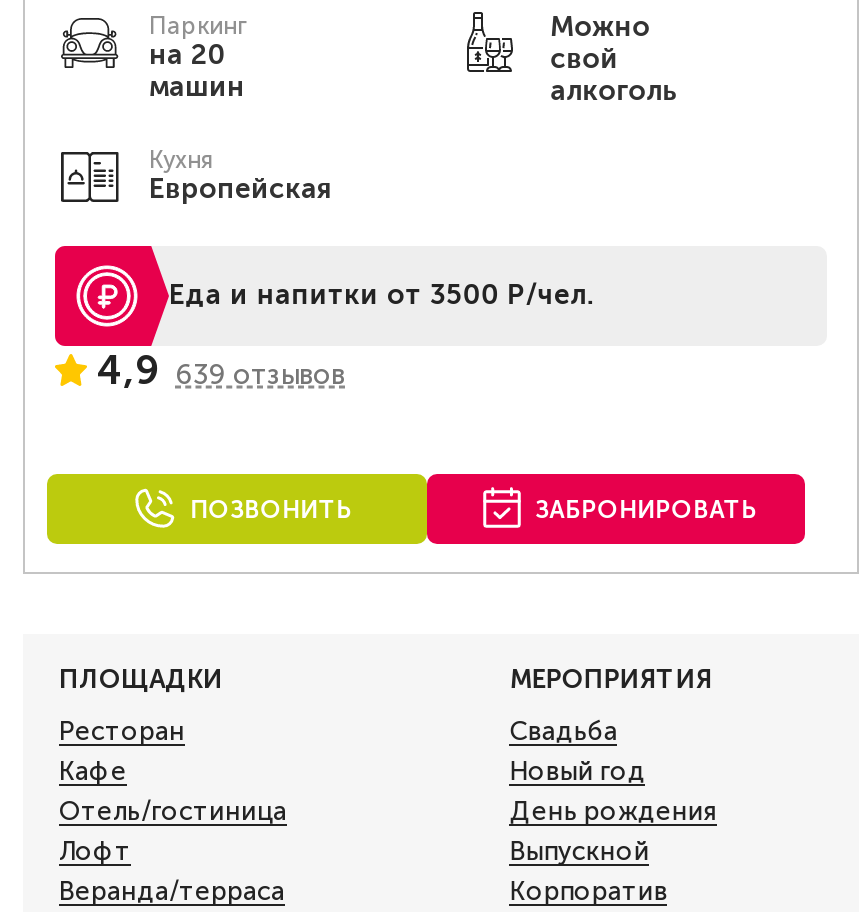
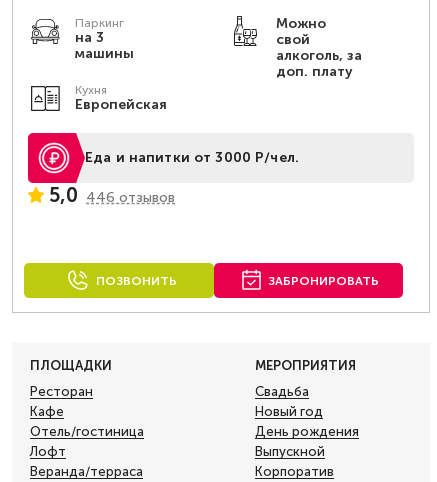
- на 20
- машин
+ на 3
+ машины

- алкоголь
+ алкоголь, за
+ доп. плату

- Еда и напитки от 3500 Р/чел.
+ Еда и напитки от 3000 Р/чел.

- 4,9 639 отзывов
+ 5,0 446 отзывов
